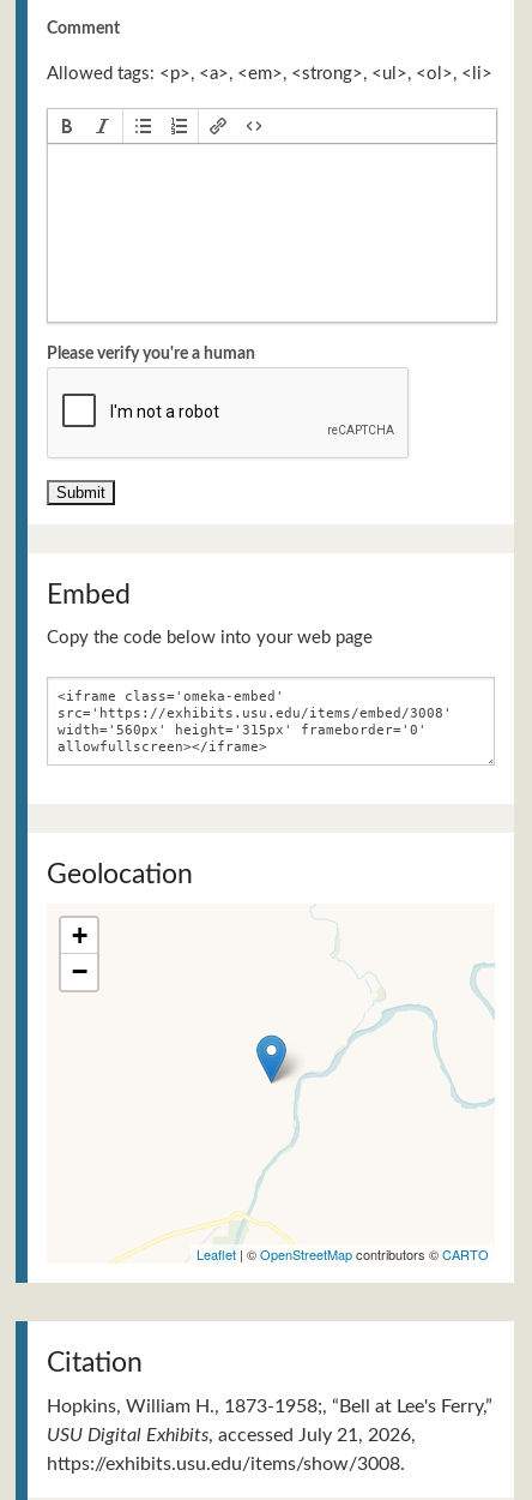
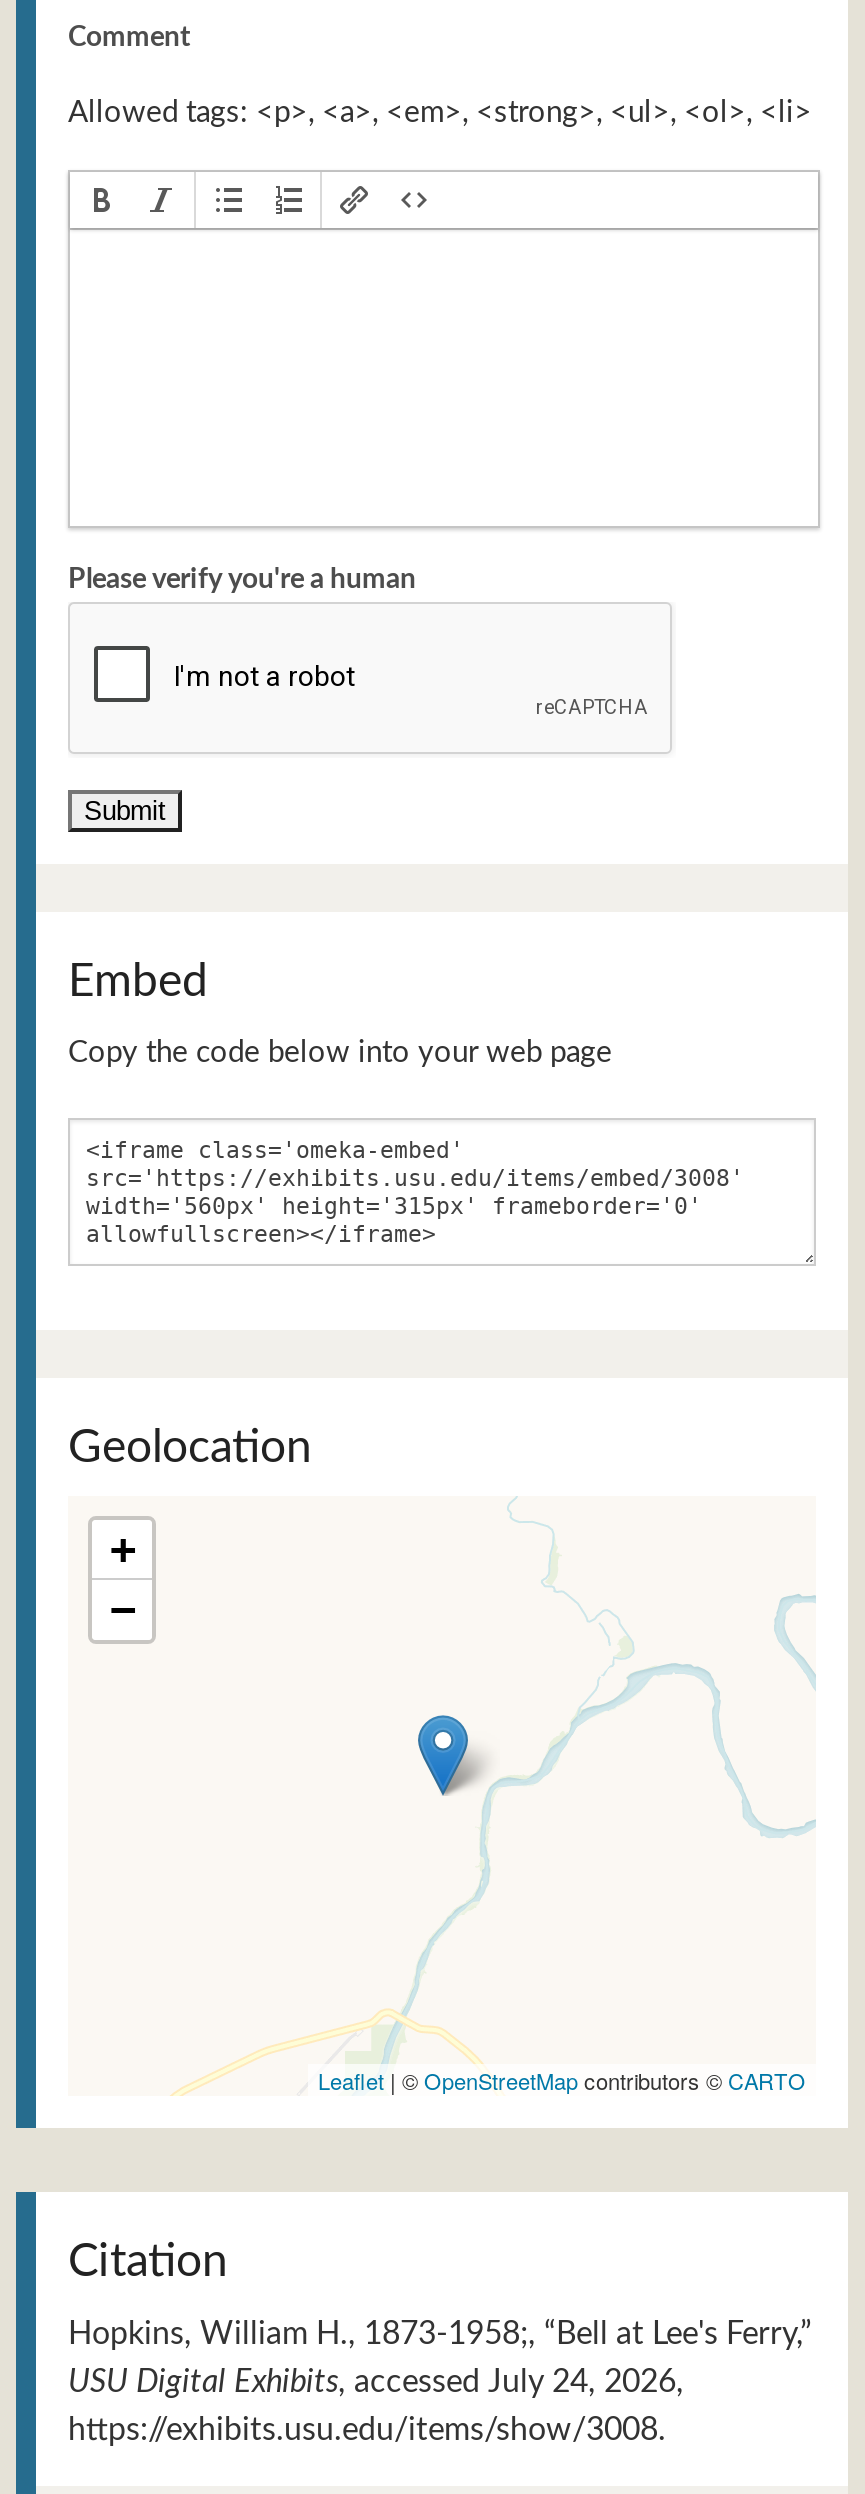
- USU Digital Exhibits, accessed July 21, 2026,
+ USU Digital Exhibits, accessed July 24, 2026,
